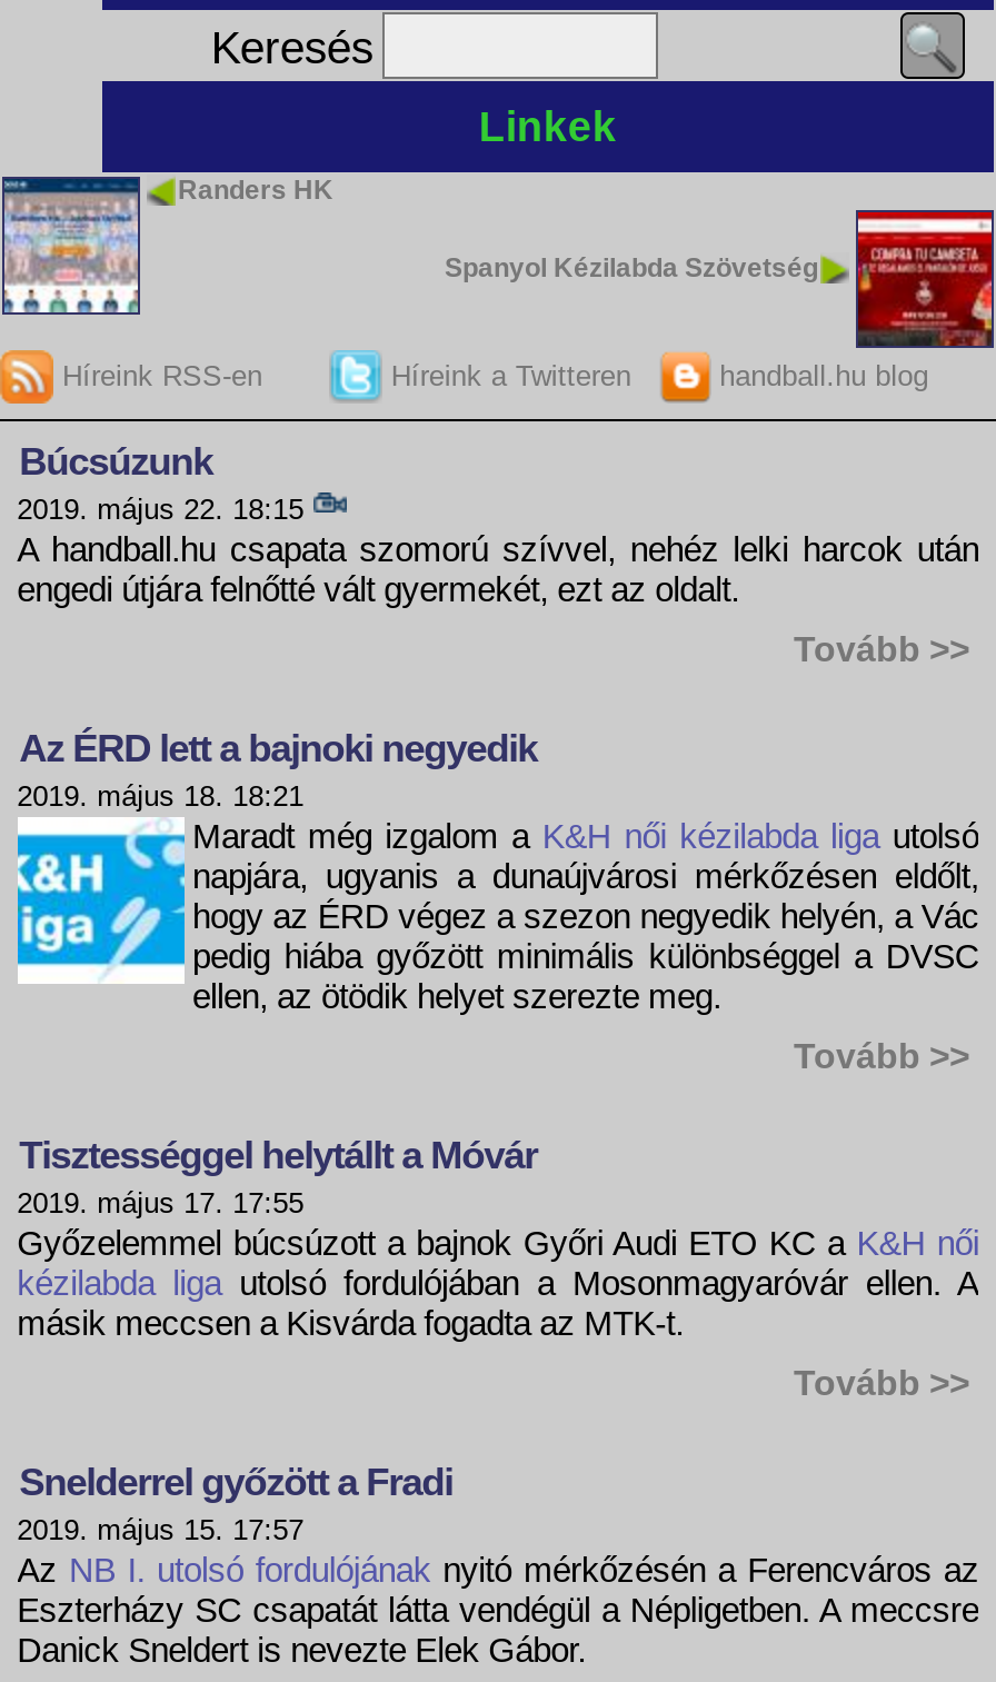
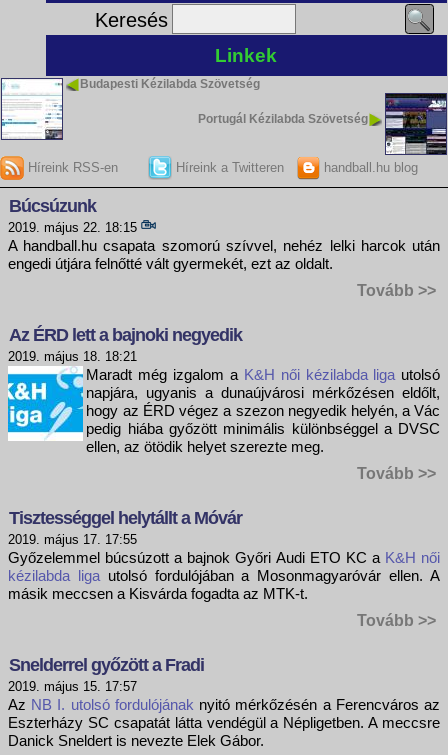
- [image]
- Randers HK
+ [image]
+ Budapesti Kézilabda Szövetség

- [image]
- Spanyol Kézilabda Szövetség
+ [image]
+ Portugál Kézilabda Szövetség
